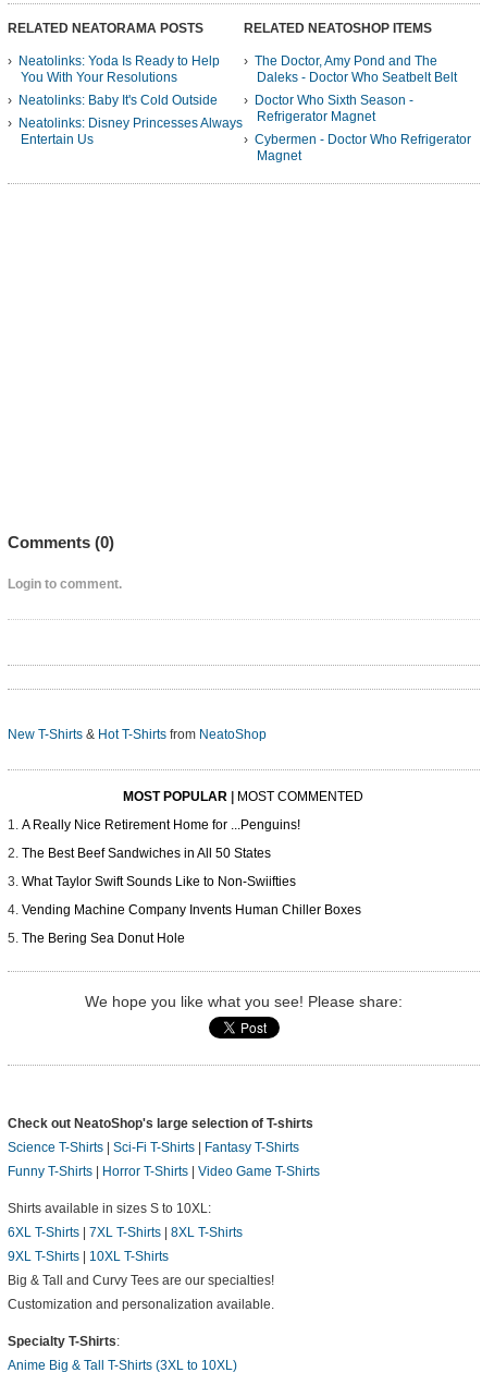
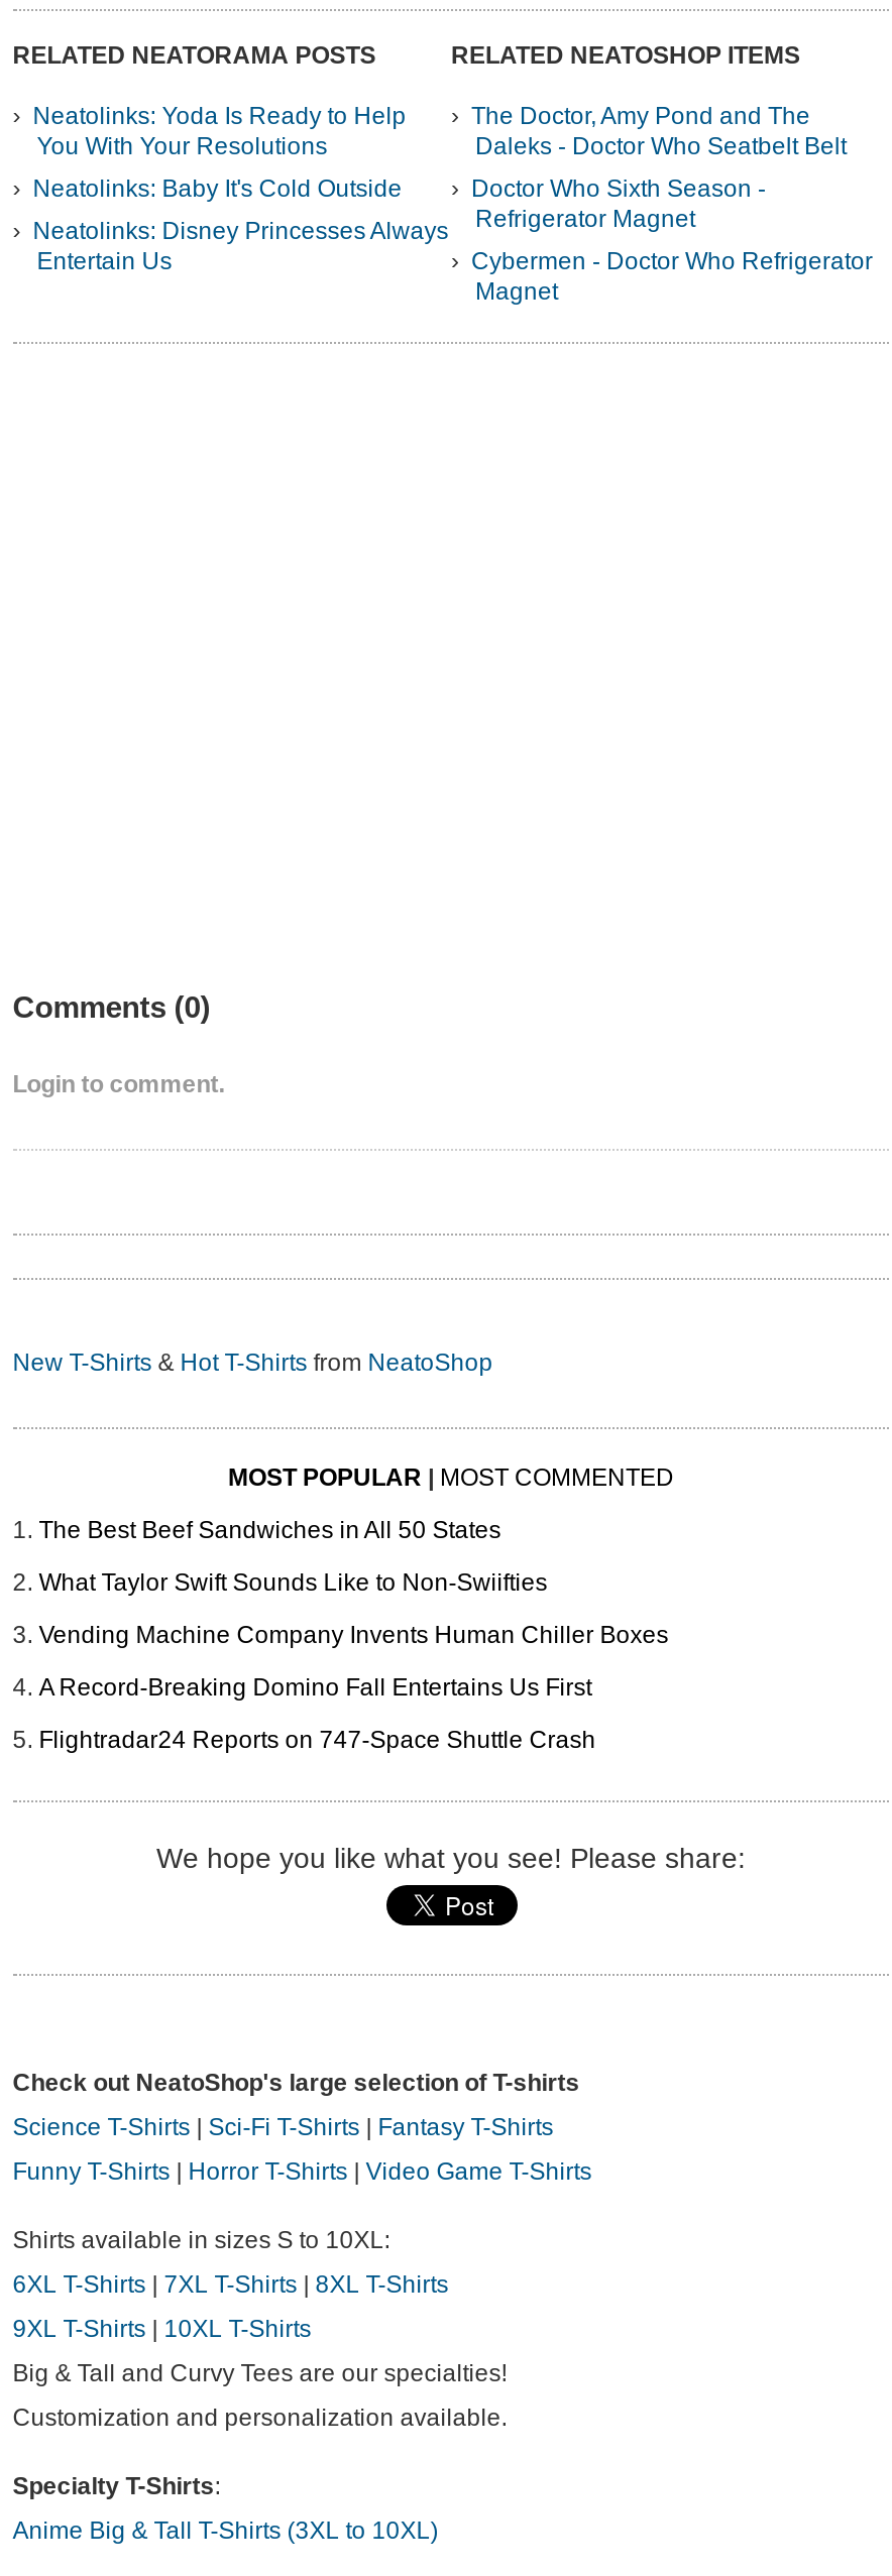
- A Really Nice Retirement Home for ...Penguins!

moved up: The Best Beef Sandwiches in All 50 States | What Taylor Swift Sounds Like to Non-Swiifties | Vending Machine Company Invents Human Chiller Boxes

- The Bering Sea Donut Hole
+ A Record-Breaking Domino Fall Entertains Us First
+ Flightradar24 Reports on 747-Space Shuttle Crash
